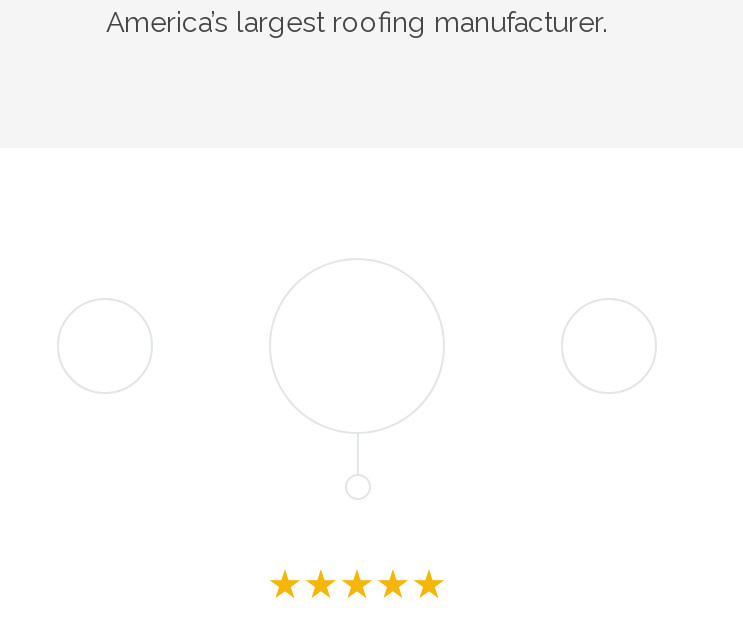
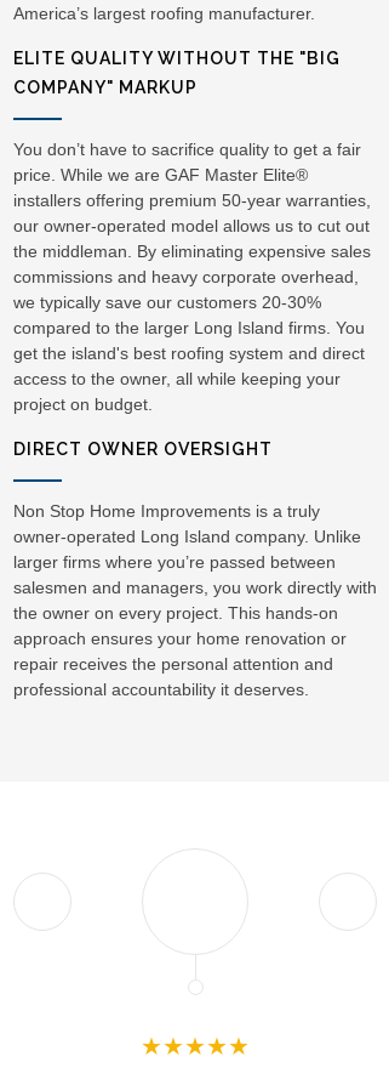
+ ELITE QUALITY WITHOUT THE "BIG
+ COMPANY" MARKUP
+ You don’t have to sacrifice quality to get a fair
+ price. While we are GAF Master Elite®
+ installers offering premium 50-year warranties,
+ our owner-operated model allows us to cut out
+ the middleman. By eliminating expensive sales
+ commissions and heavy corporate overhead,
+ we typically save our customers 20-30%
+ compared to the larger Long Island firms. You
+ get the island's best roofing system and direct
+ access to the owner, all while keeping your
+ project on budget.
+ DIRECT OWNER OVERSIGHT
+ Non Stop Home Improvements is a truly
+ owner-operated Long Island company. Unlike
+ larger firms where you’re passed between
+ salesmen and managers, you work directly with
+ the owner on every project. This hands-on
+ approach ensures your home renovation or
+ repair receives the personal attention and
+ professional accountability it deserves.
